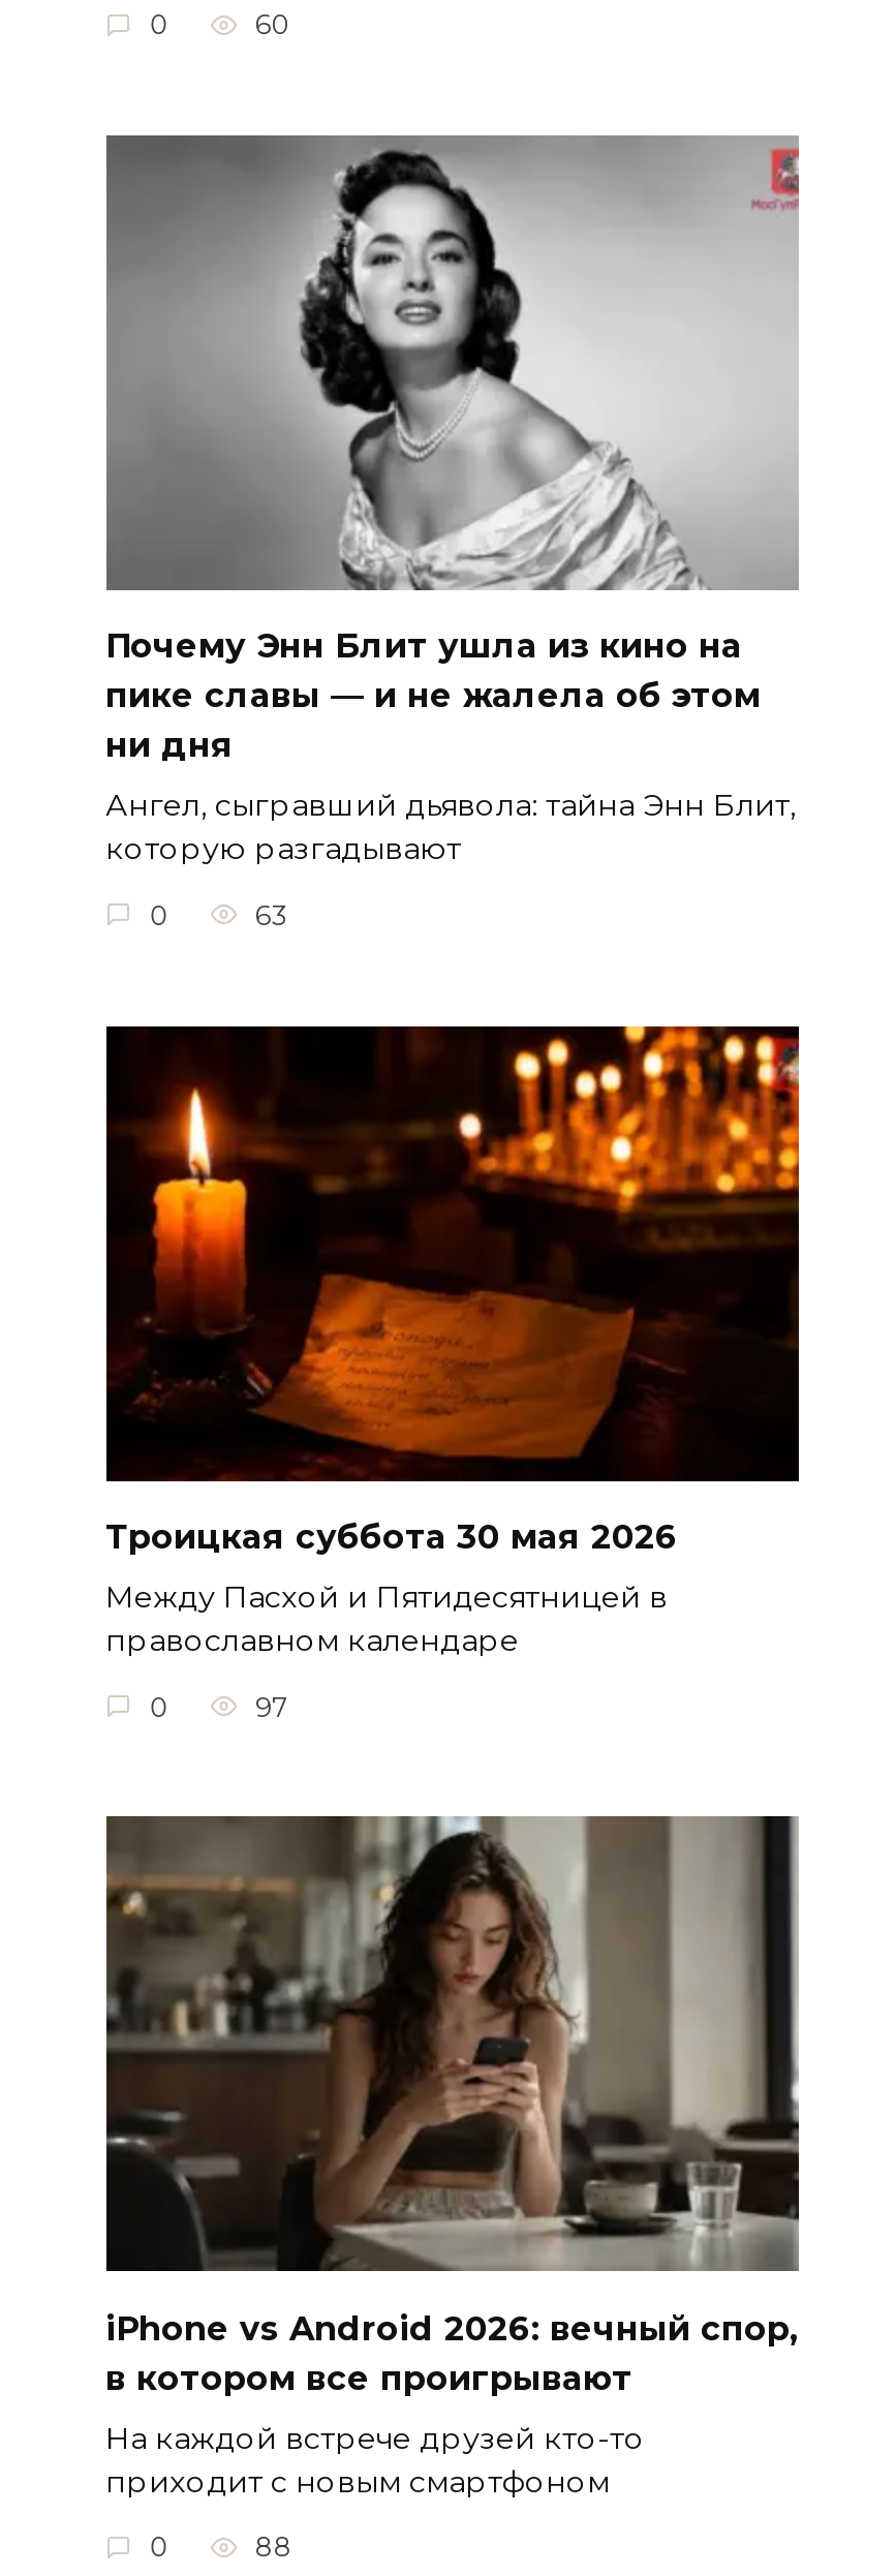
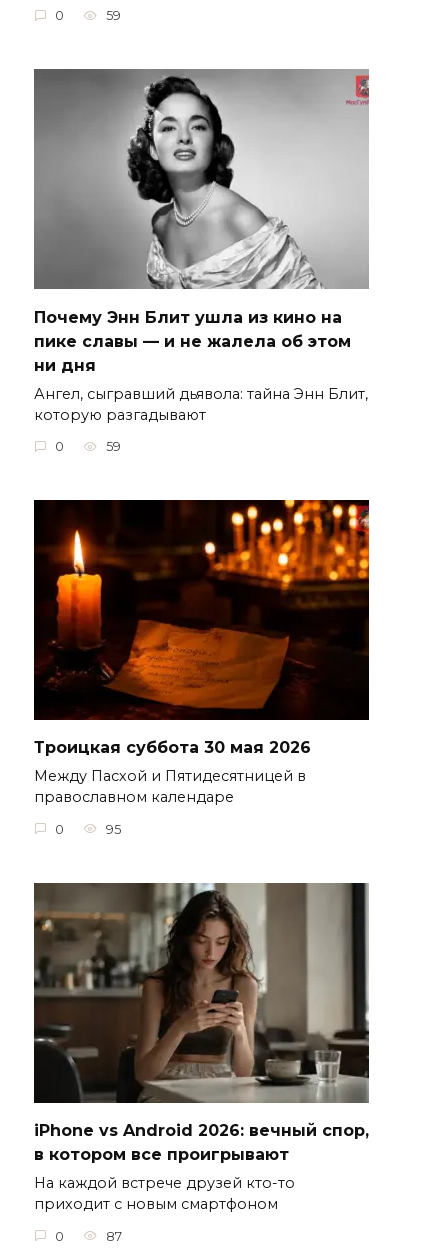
- 60
+ 59

- 63
+ 59

- 97
+ 95

- 88
+ 87
